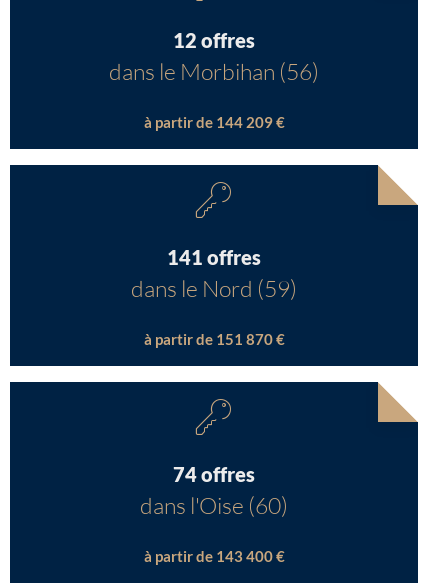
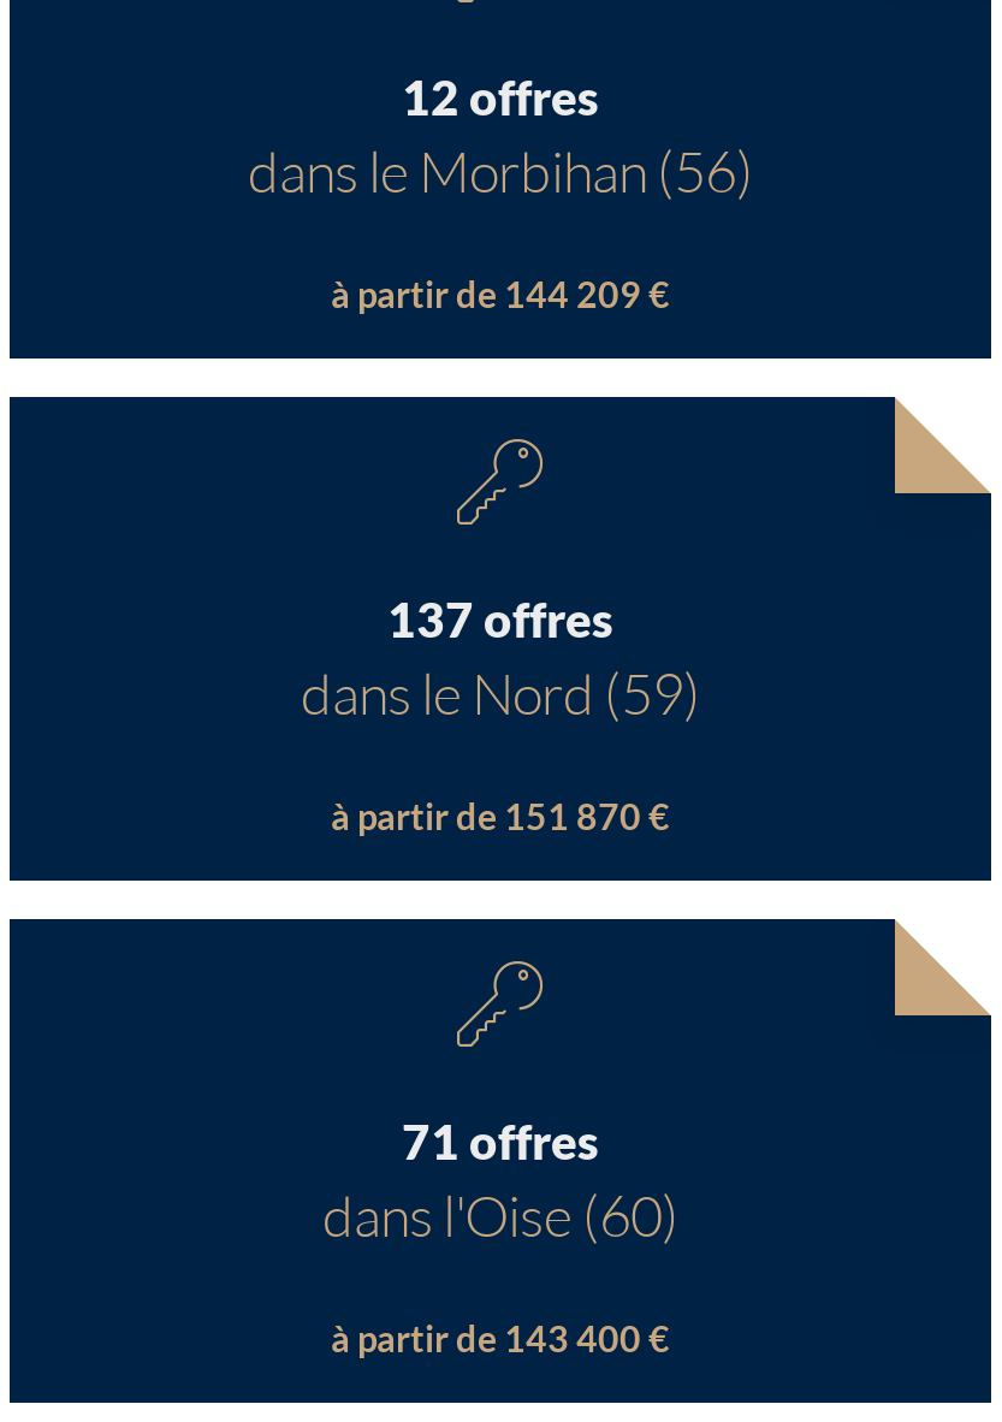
- 141 offres
+ 137 offres

- 74 offres
+ 71 offres
